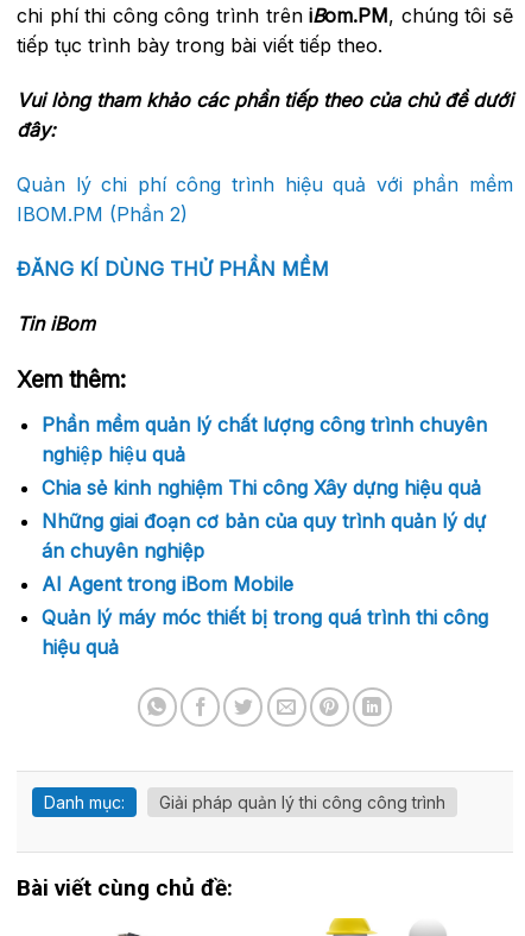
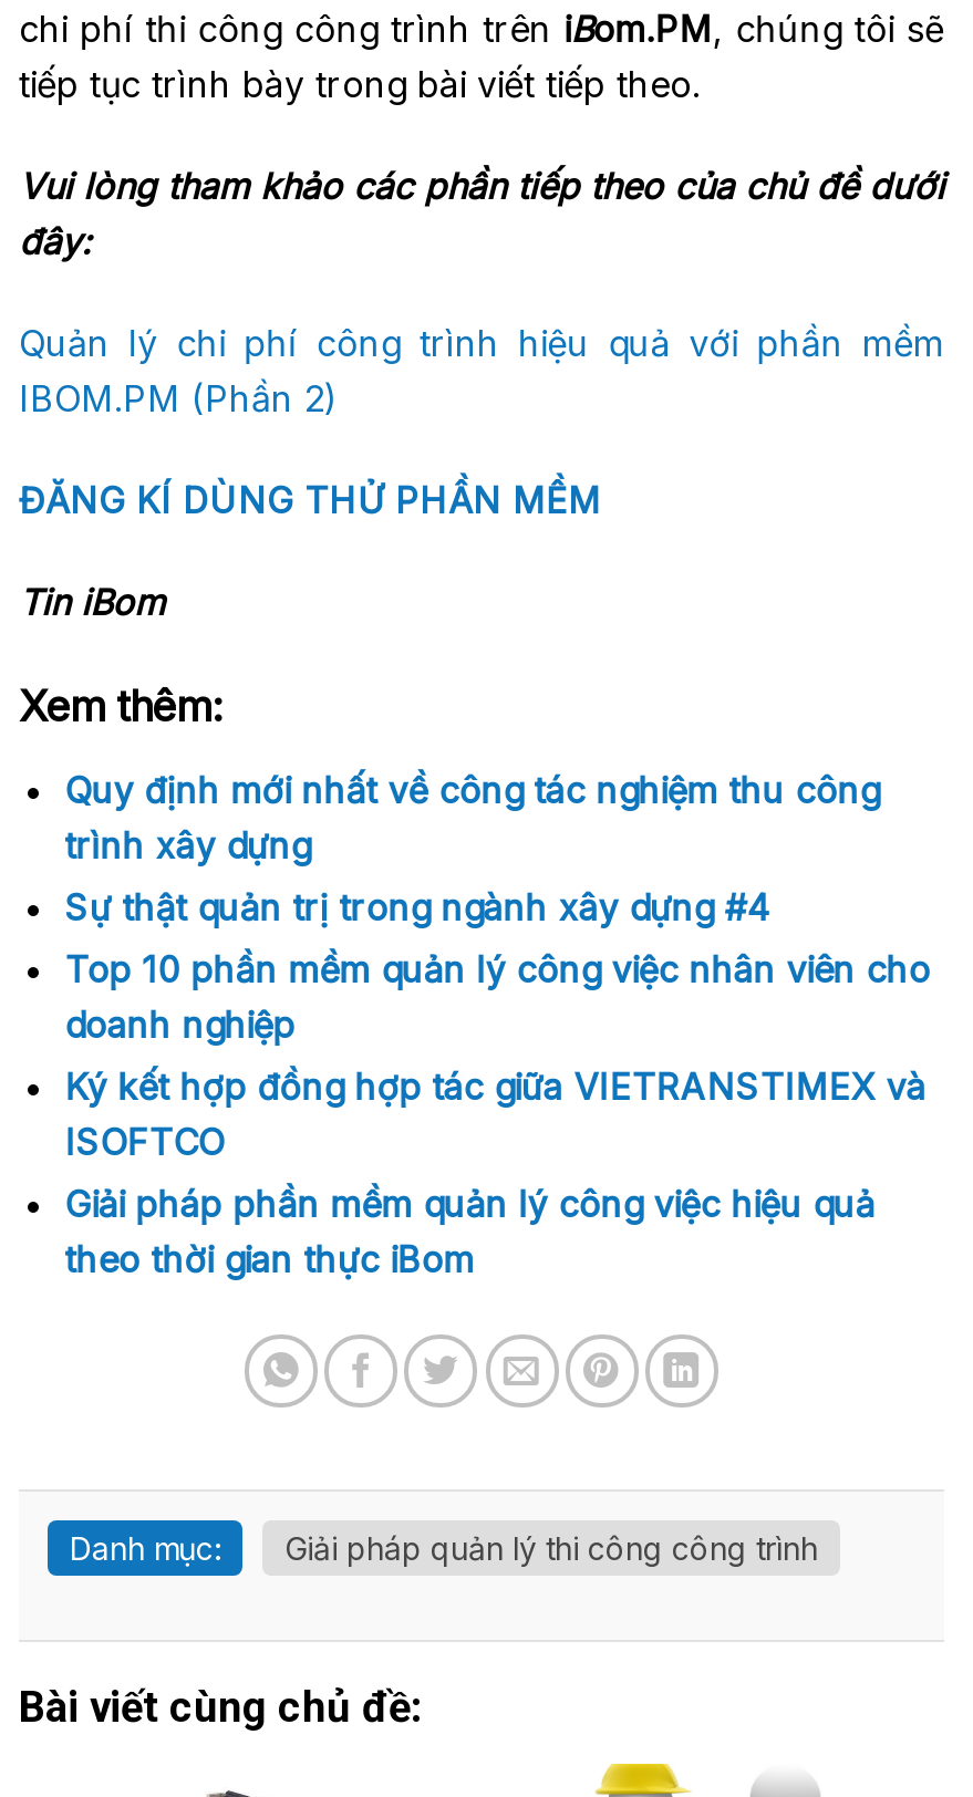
- Phần mềm quản lý chất lượng công trình chuyên
- nghiệp hiệu quả
- Chia sẻ kinh nghiệm Thi công Xây dựng hiệu quả
- Những giai đoạn cơ bản của quy trình quản lý dự
- án chuyên nghiệp
- AI Agent trong iBom Mobile
- Quản lý máy móc thiết bị trong quá trình thi công
- hiệu quả
+ Quy định mới nhất về công tác nghiệm thu công
+ trình xây dựng
+ Sự thật quản trị trong ngành xây dựng #4
+ Top 10 phần mềm quản lý công việc nhân viên cho
+ doanh nghiệp
+ Ký kết hợp đồng hợp tác giữa VIETRANSTIMEX và
+ ISOFTCO
+ Giải pháp phần mềm quản lý công việc hiệu quả
+ theo thời gian thực iBom
